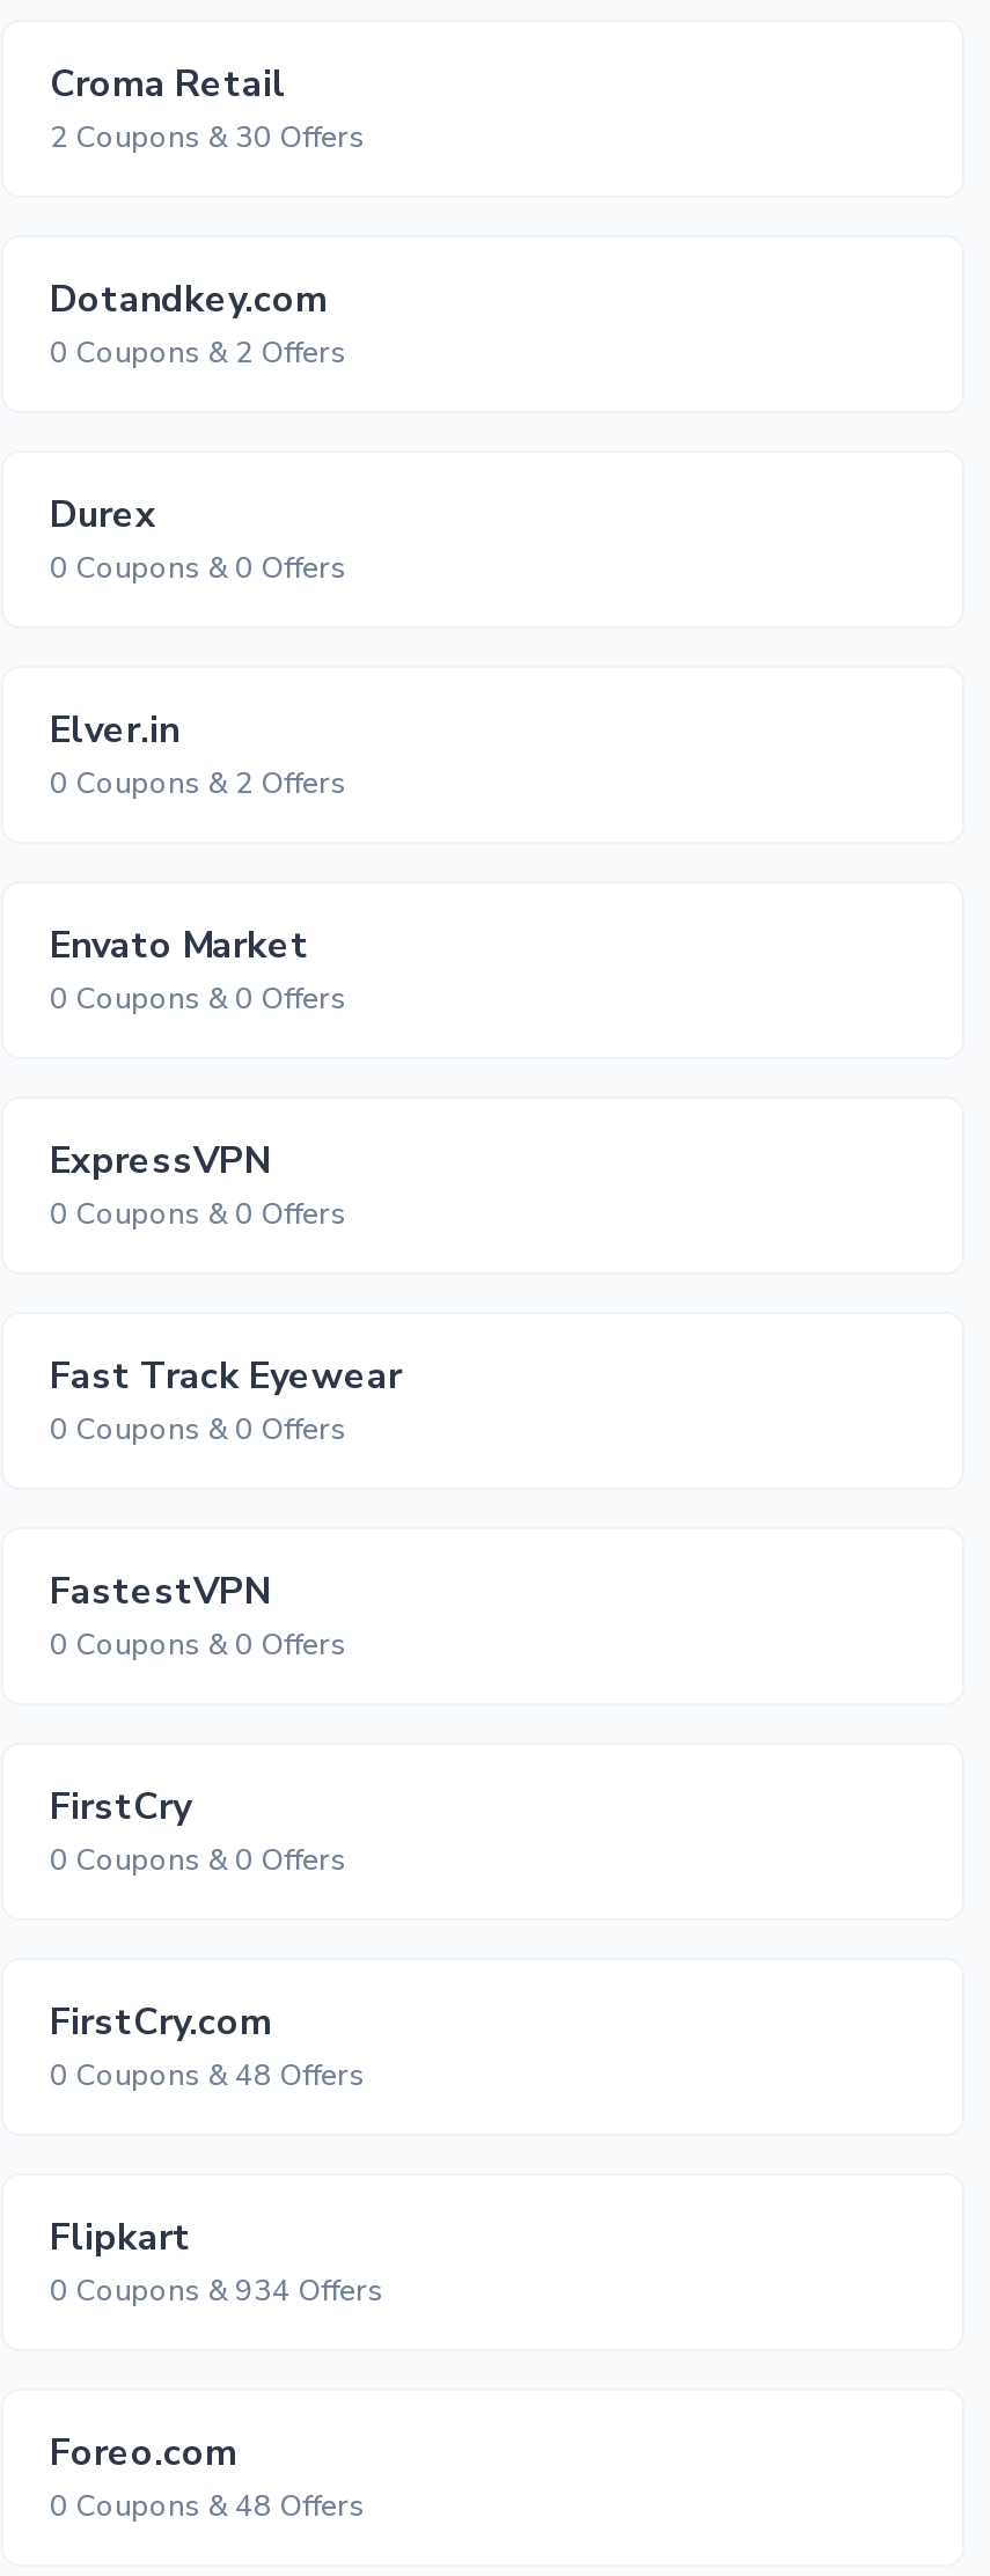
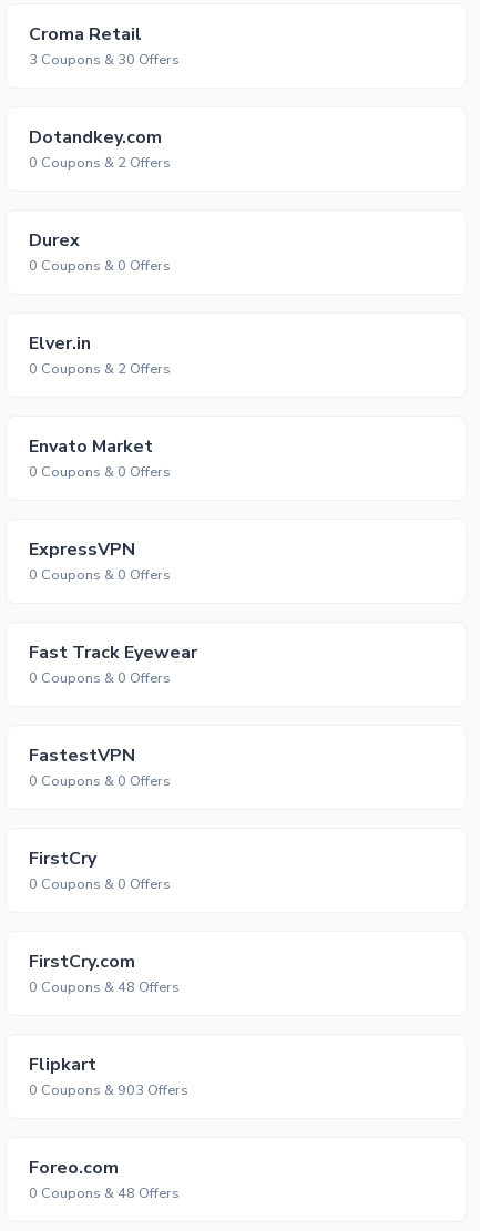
- 2 Coupons & 30 Offers
+ 3 Coupons & 30 Offers

- 0 Coupons & 934 Offers
+ 0 Coupons & 903 Offers
